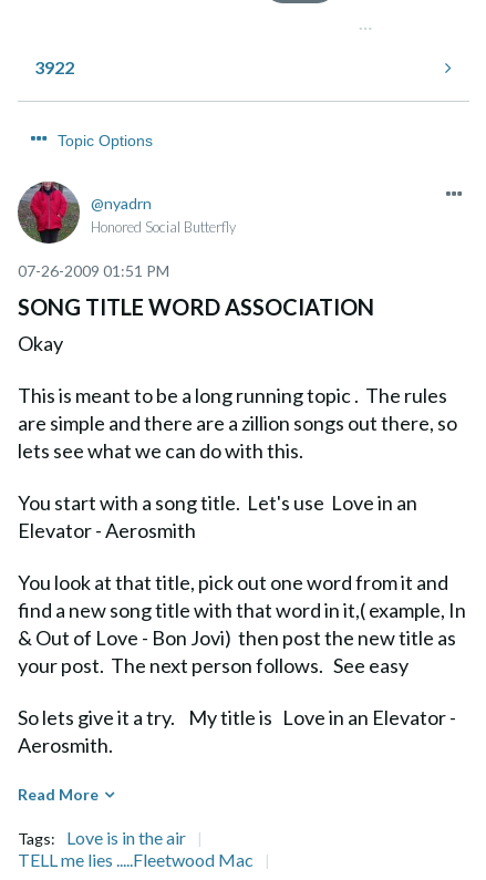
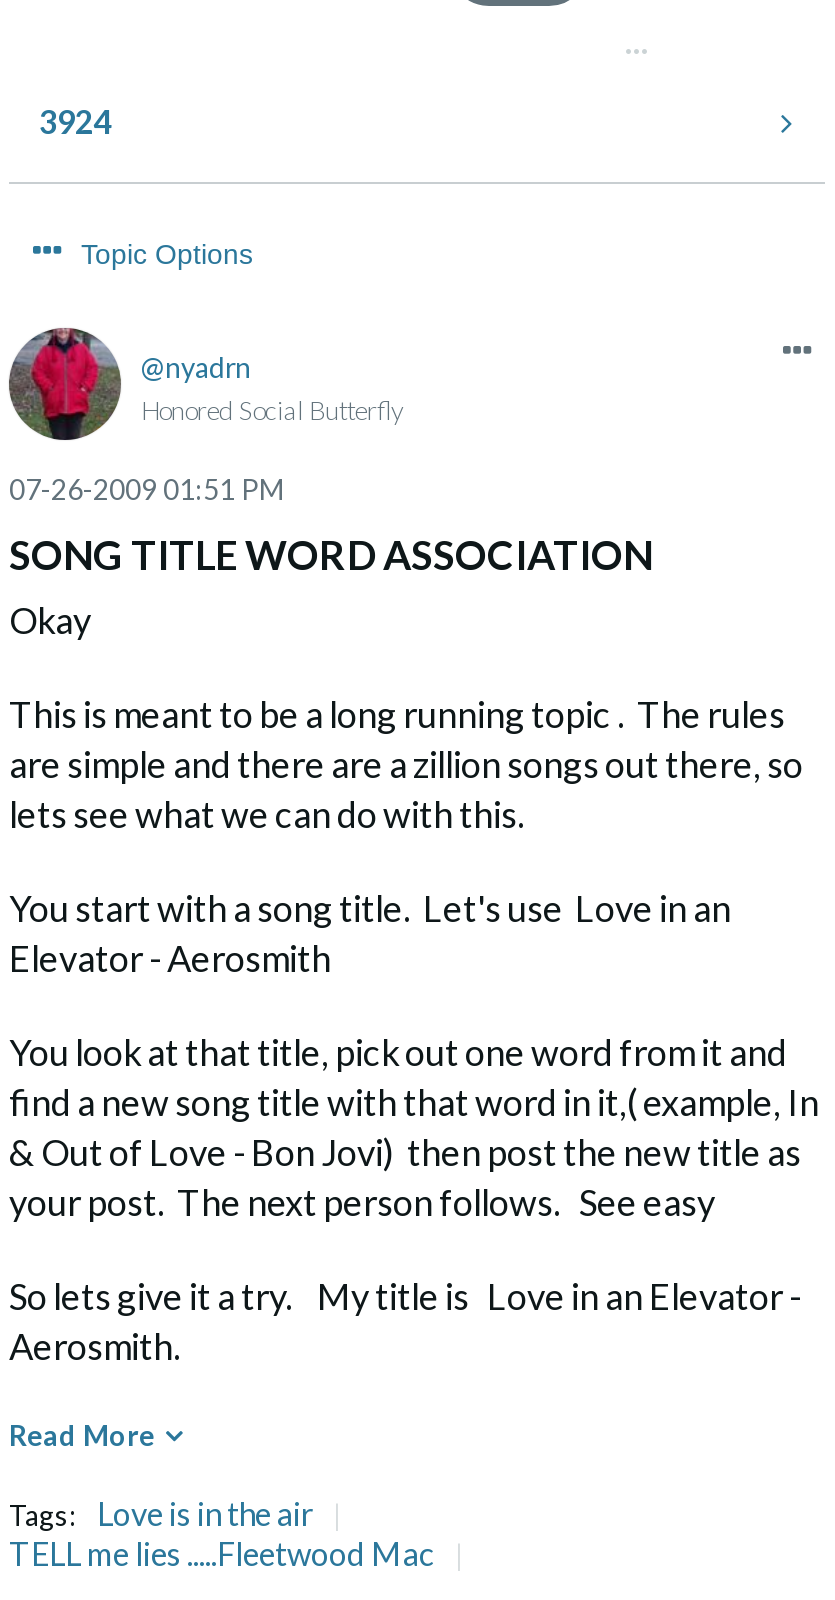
- 3922
+ 3924
